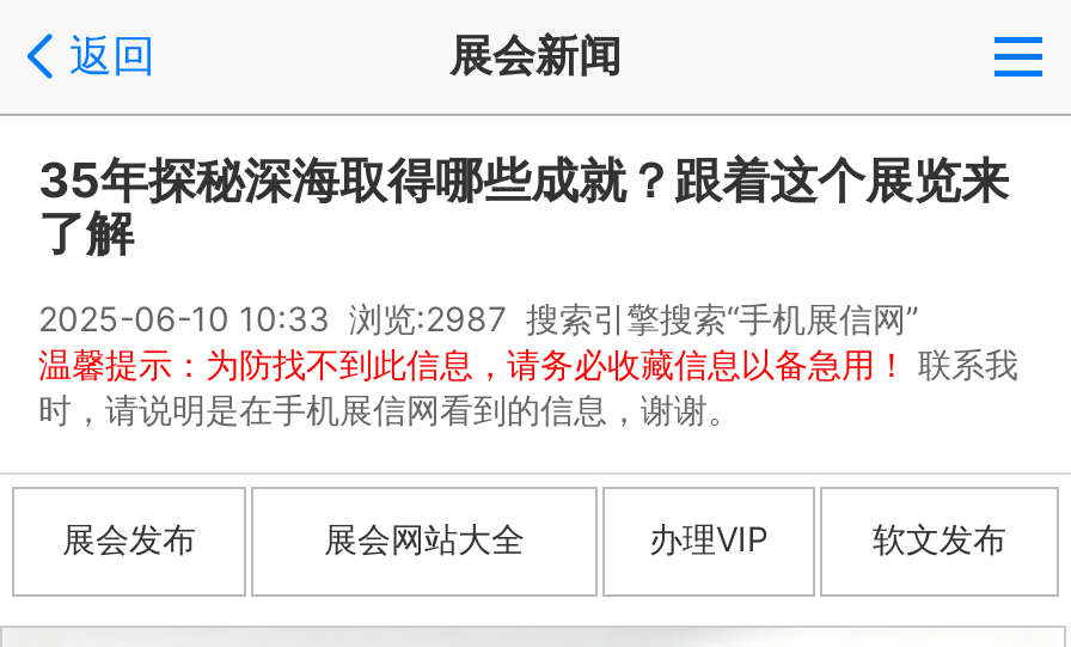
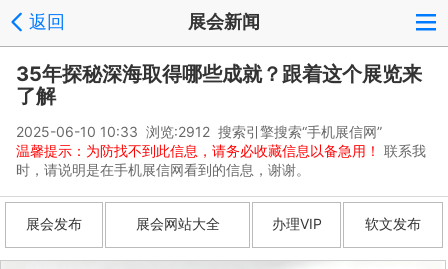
- 2025-06-10 10:33 浏览:2987搜索引擎搜索“手机展信网”
+ 2025-06-10 10:33 浏览:2912搜索引擎搜索“手机展信网”
